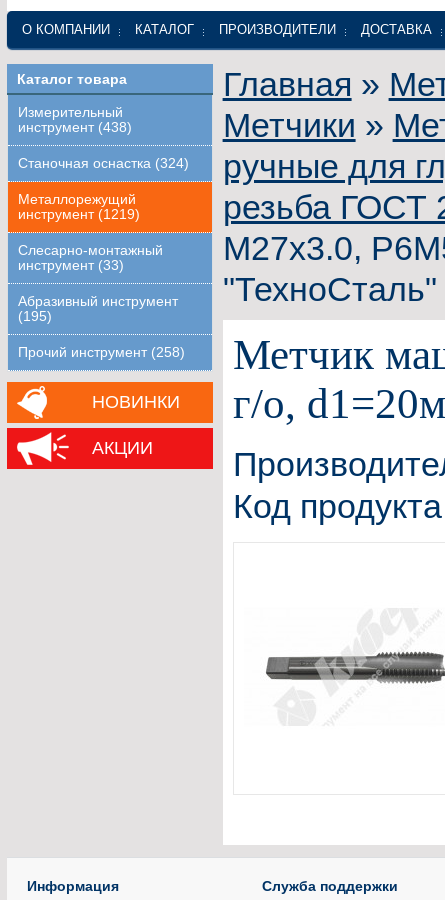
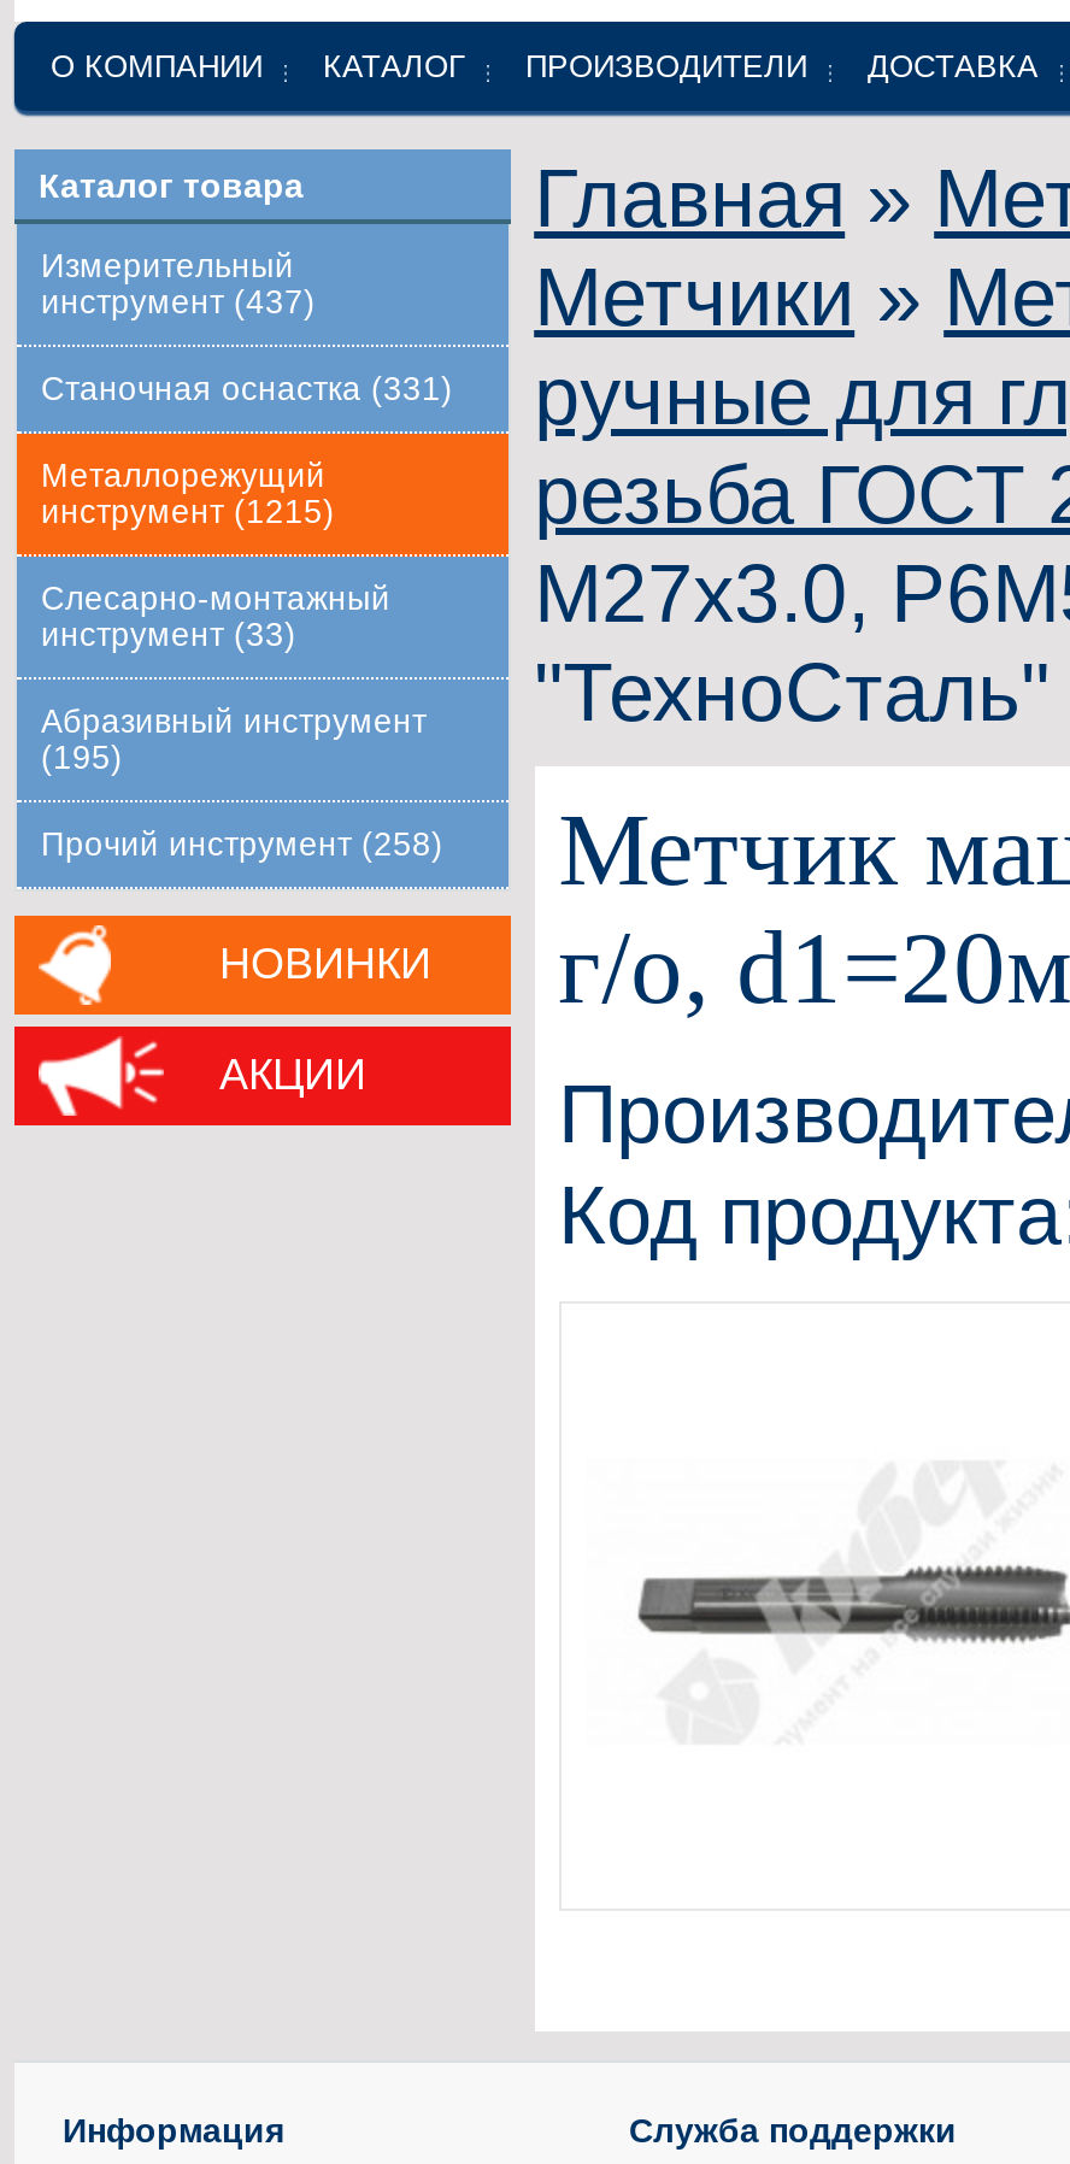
- инструмент (438)
+ инструмент (437)

- Станочная оснастка (324)
+ Станочная оснастка (331)

- инструмент (1219)
+ инструмент (1215)
